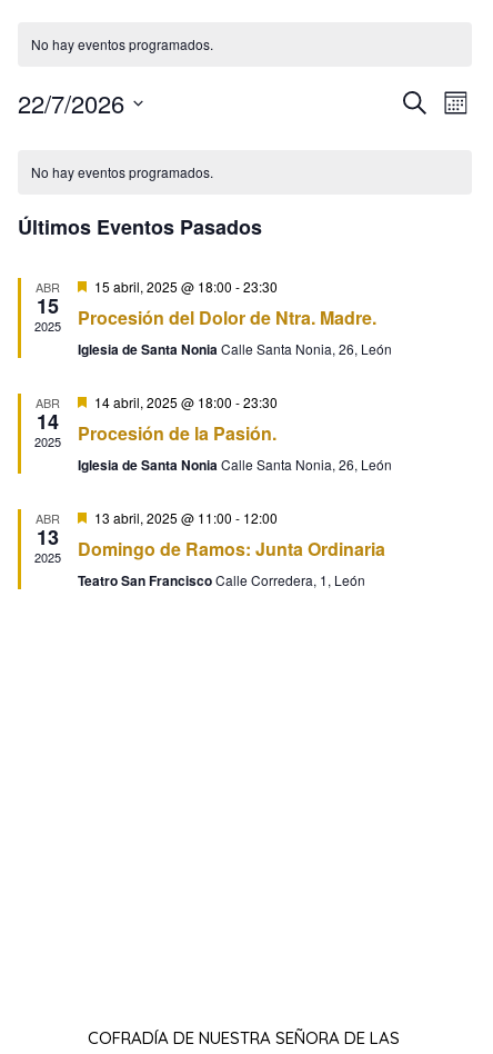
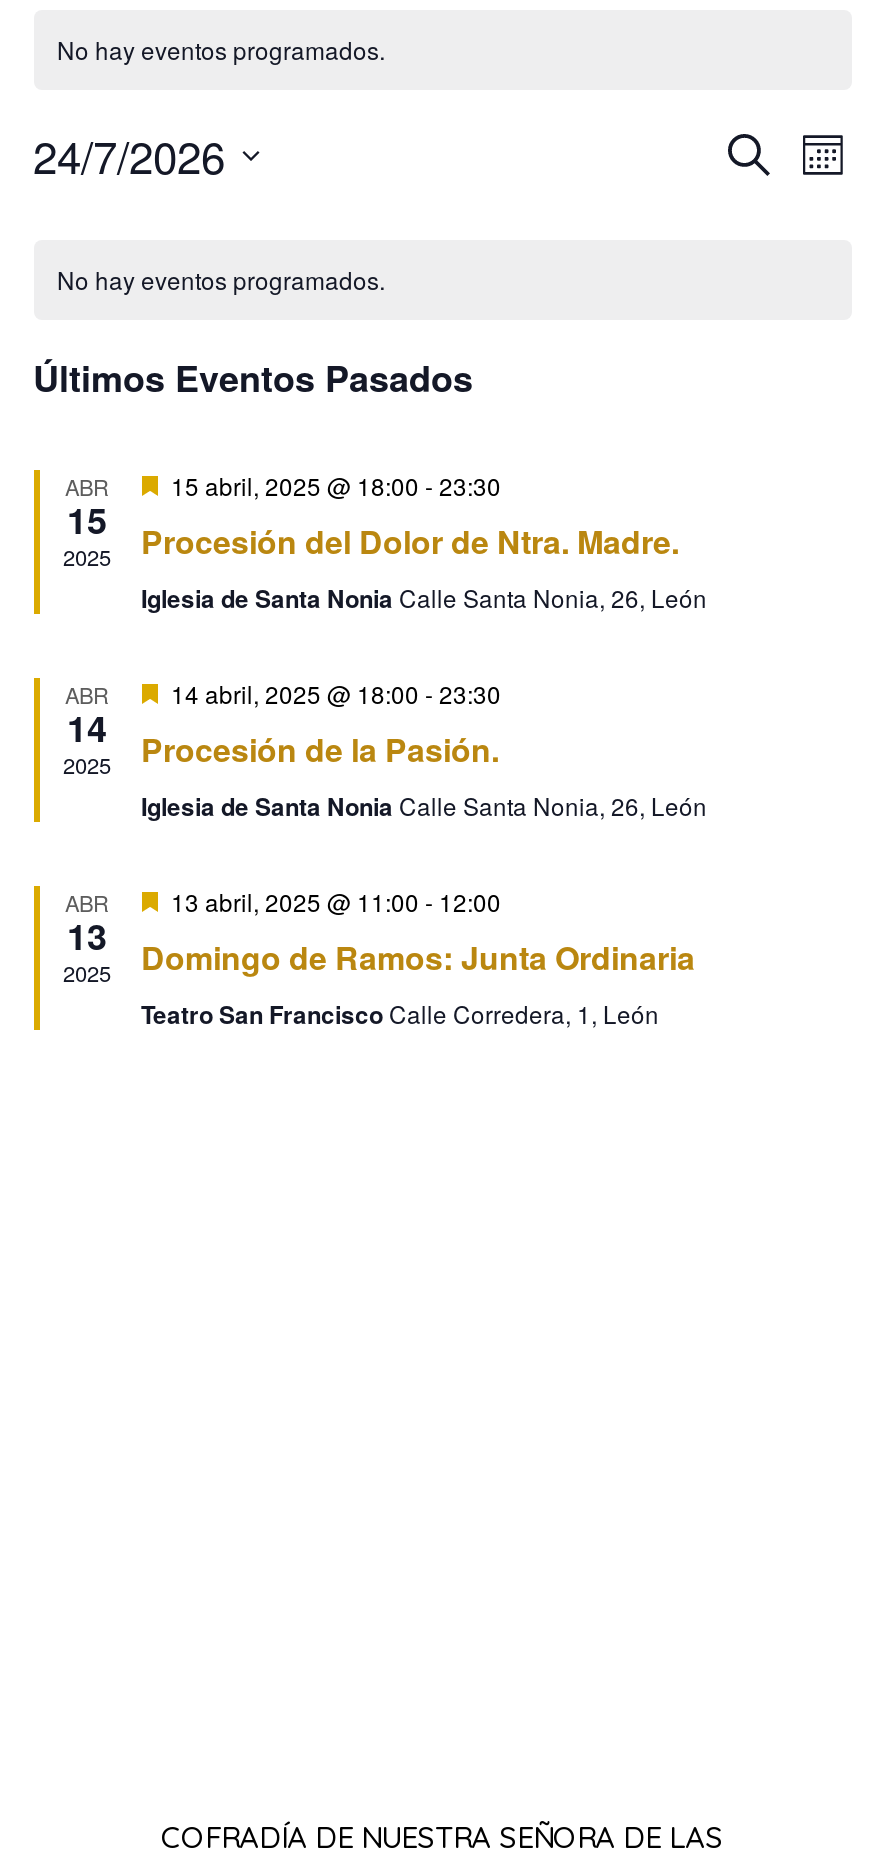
- 22/7/2026
+ 24/7/2026
